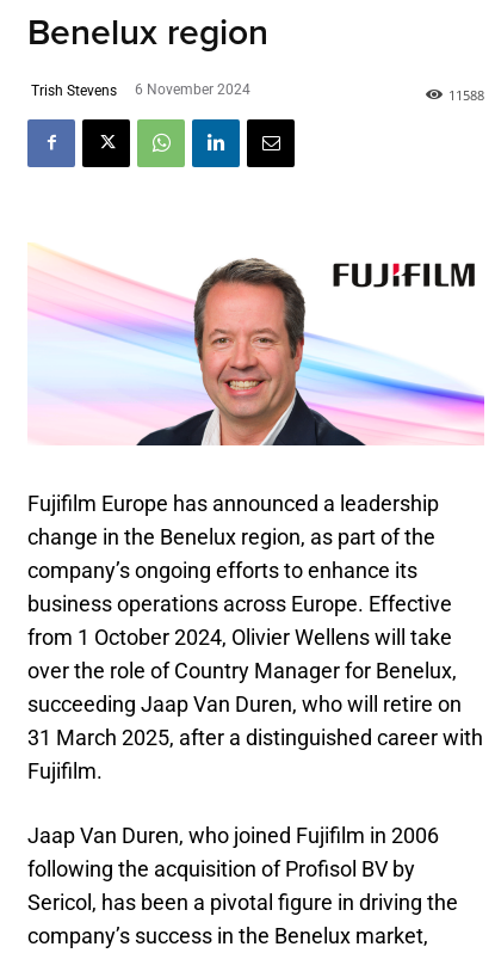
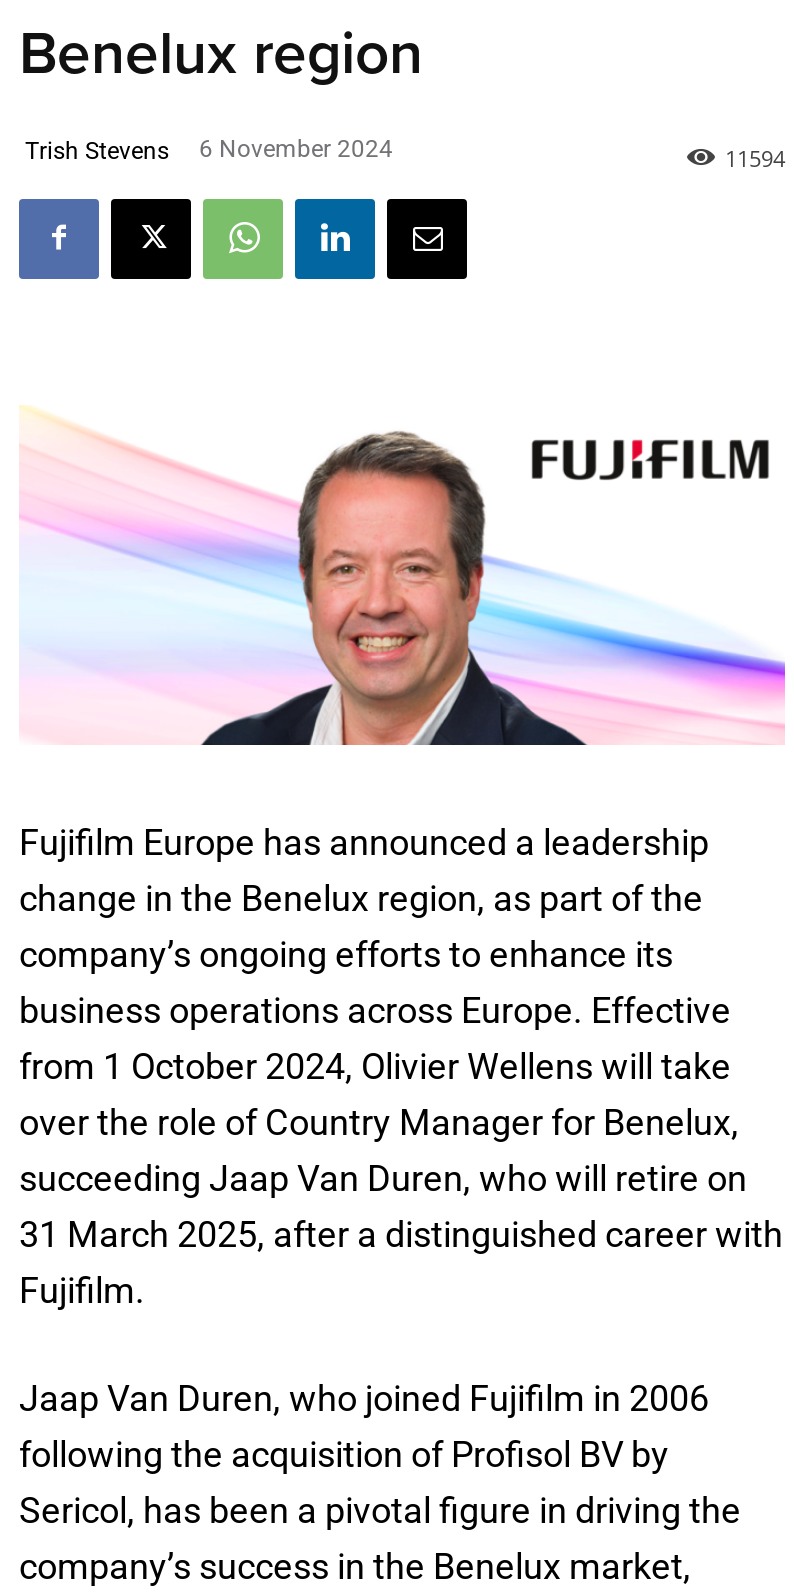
- 1 1588
+ 1 1594
